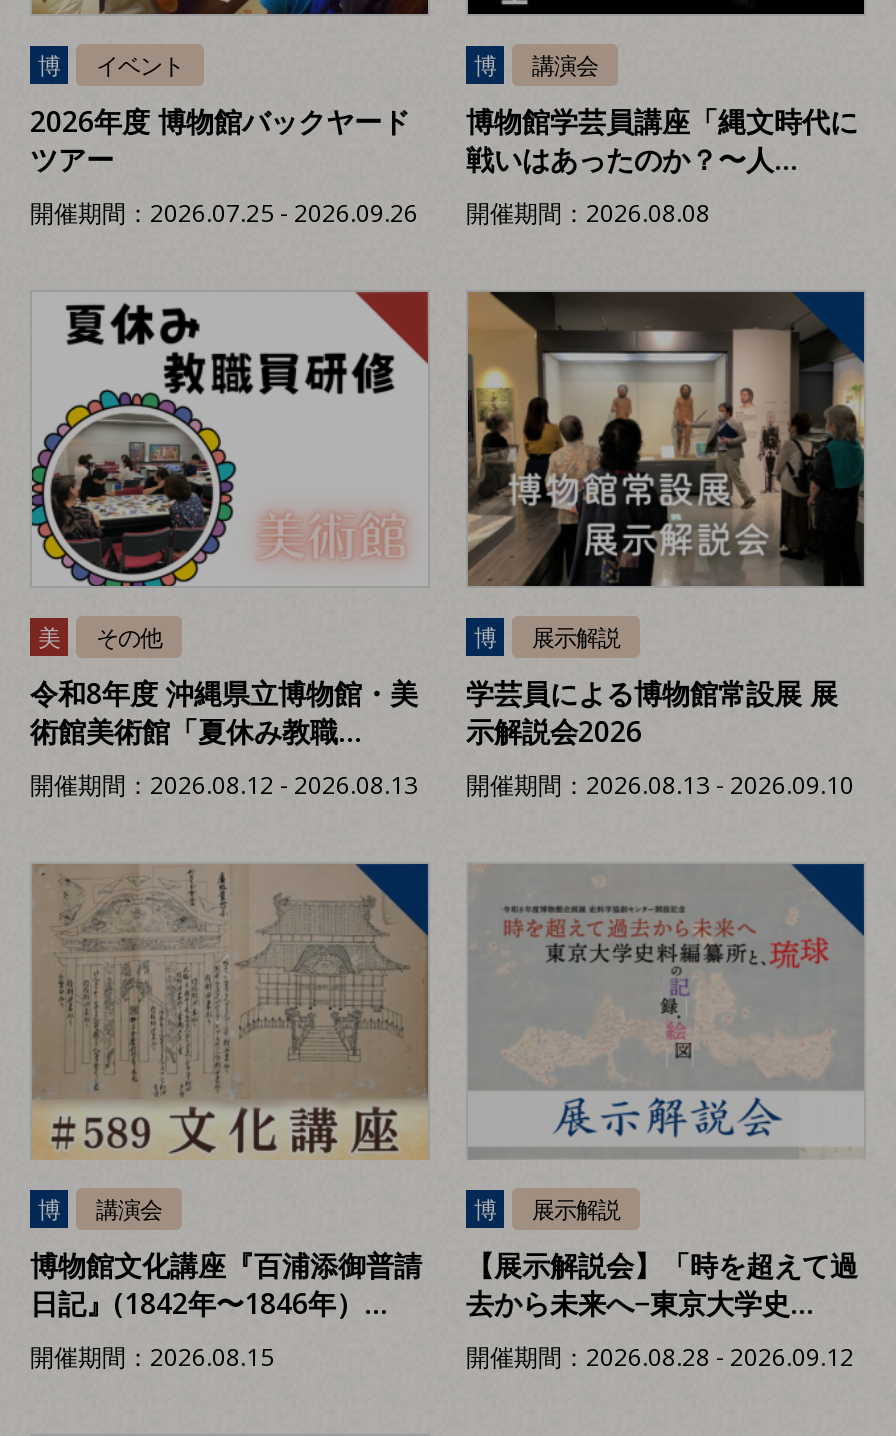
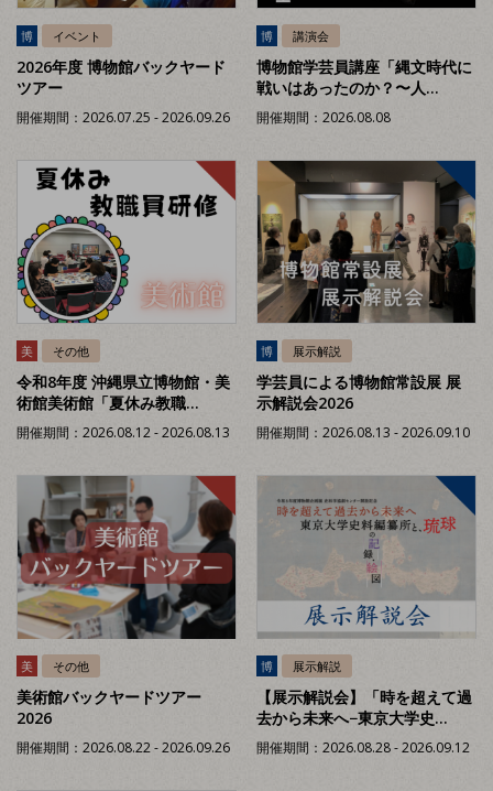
- [image]
- 博
- 講演会
+ [image]
+ 美
+ その他

- 博物館文化講座『百浦添御普請
- 日記』(1842年〜1846年）...
+ 美術館バックヤードツアー
+ 2026

- 開催期間：2026.08.15
+ 開催期間：2026.08.22 - 2026.09.26
